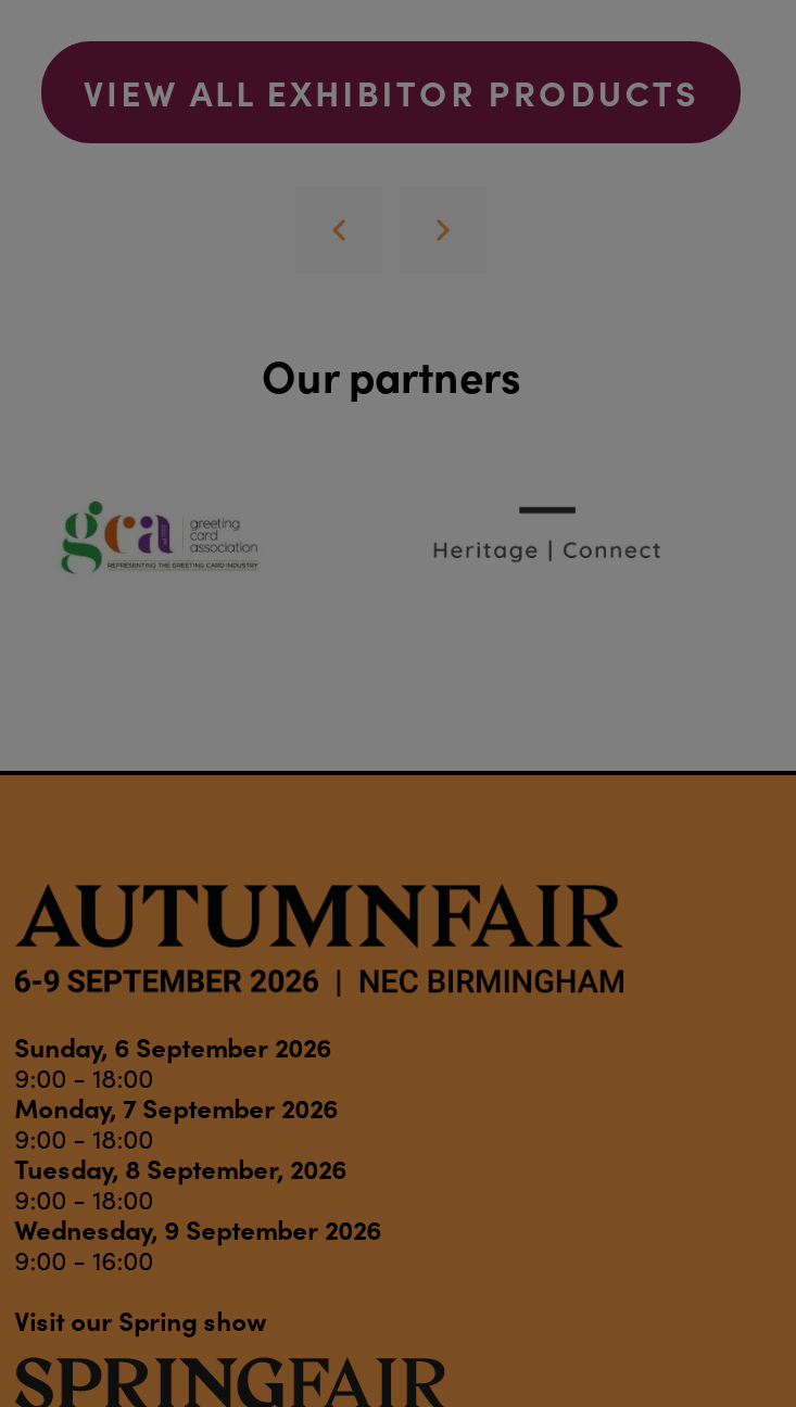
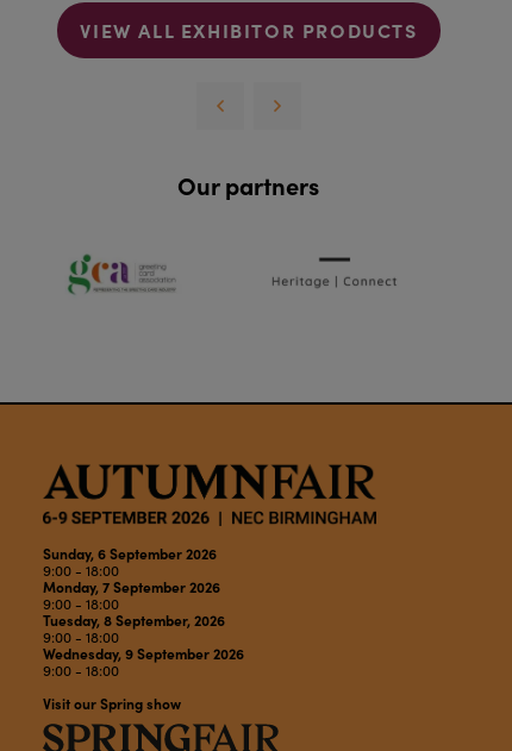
- 9:00 - 16:00
+ 9:00 - 18:00
